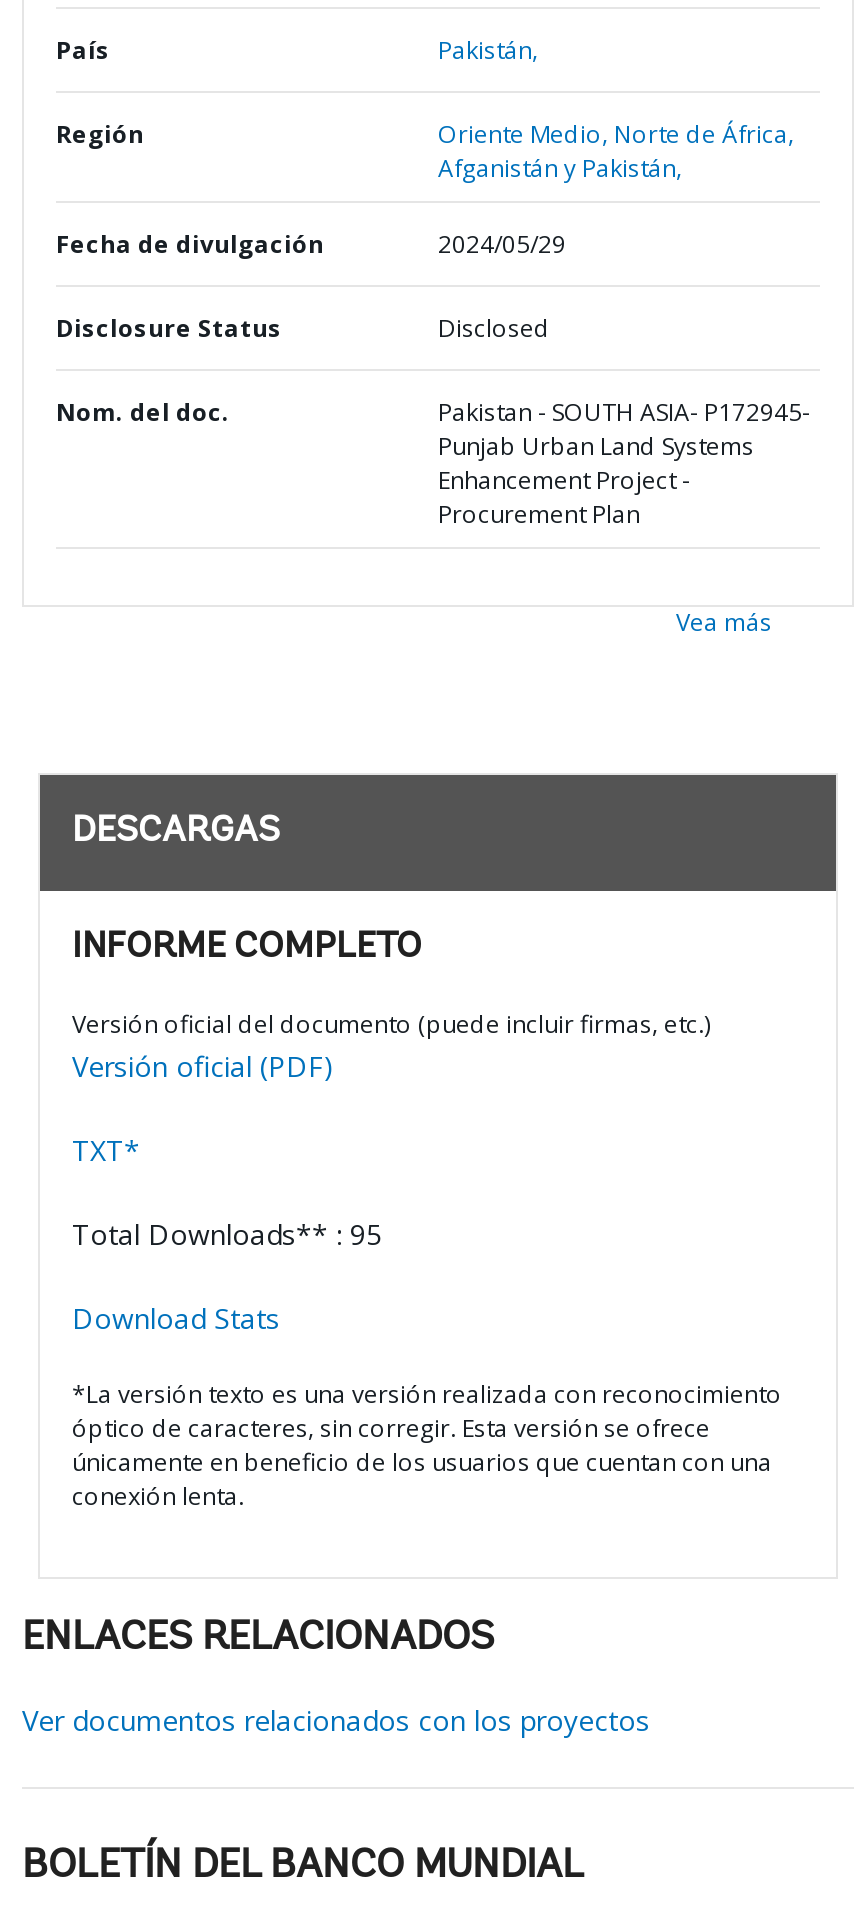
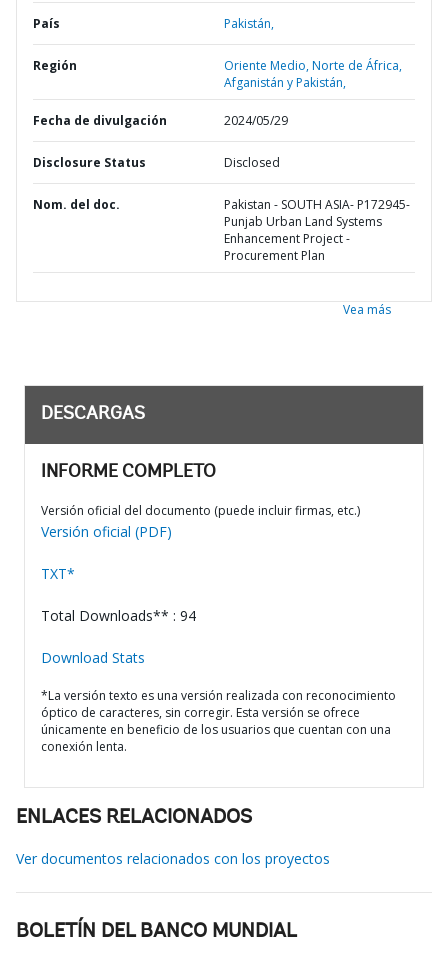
- Total Downloads** : 95
+ Total Downloads** : 94
